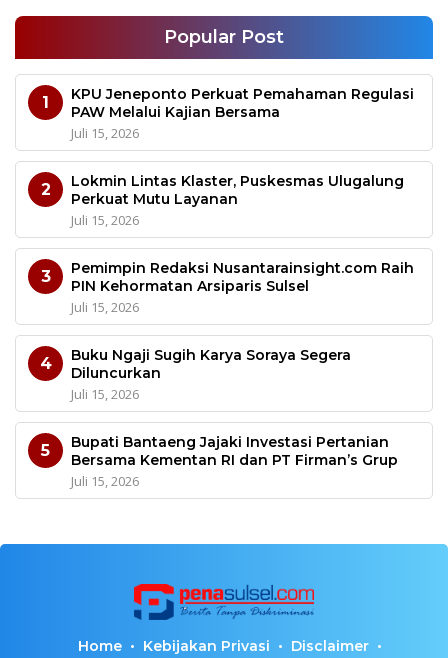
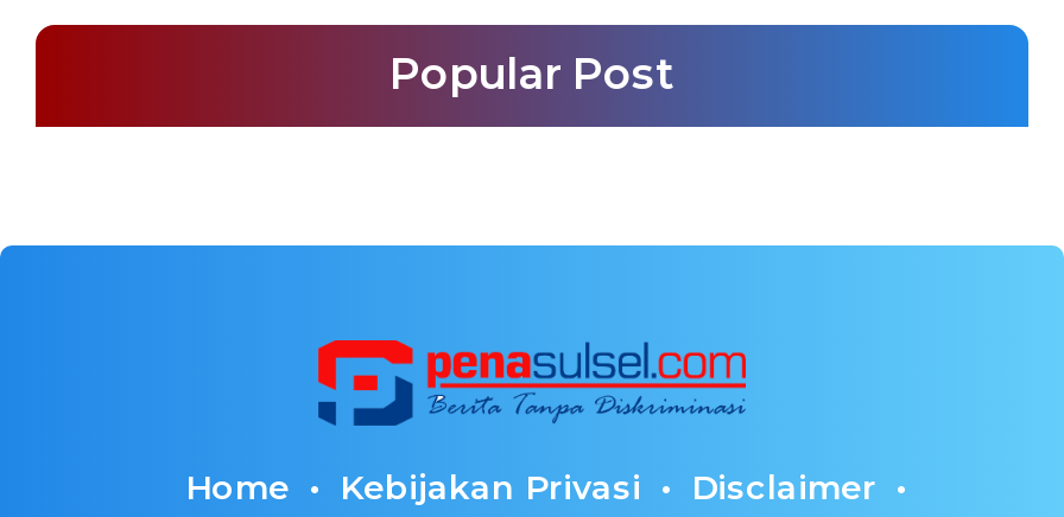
- 1
- KPU Jeneponto Perkuat Pemahaman Regulasi
- PAW Melalui Kajian Bersama
- Juli 15, 2026
- 2
- Lokmin Lintas Klaster, Puskesmas Ulugalung
- Perkuat Mutu Layanan
- Juli 15, 2026
- 3
- Pemimpin Redaksi Nusantarainsight.com Raih
- PIN Kehormatan Arsiparis Sulsel
- Juli 15, 2026
- 4
- Buku Ngaji Sugih Karya Soraya Segera
- Diluncurkan
- Juli 15, 2026
- 5
- Bupati Bantaeng Jajaki Investasi Pertanian
- Bersama Kementan RI dan PT Firman’s Grup
- Juli 15, 2026
